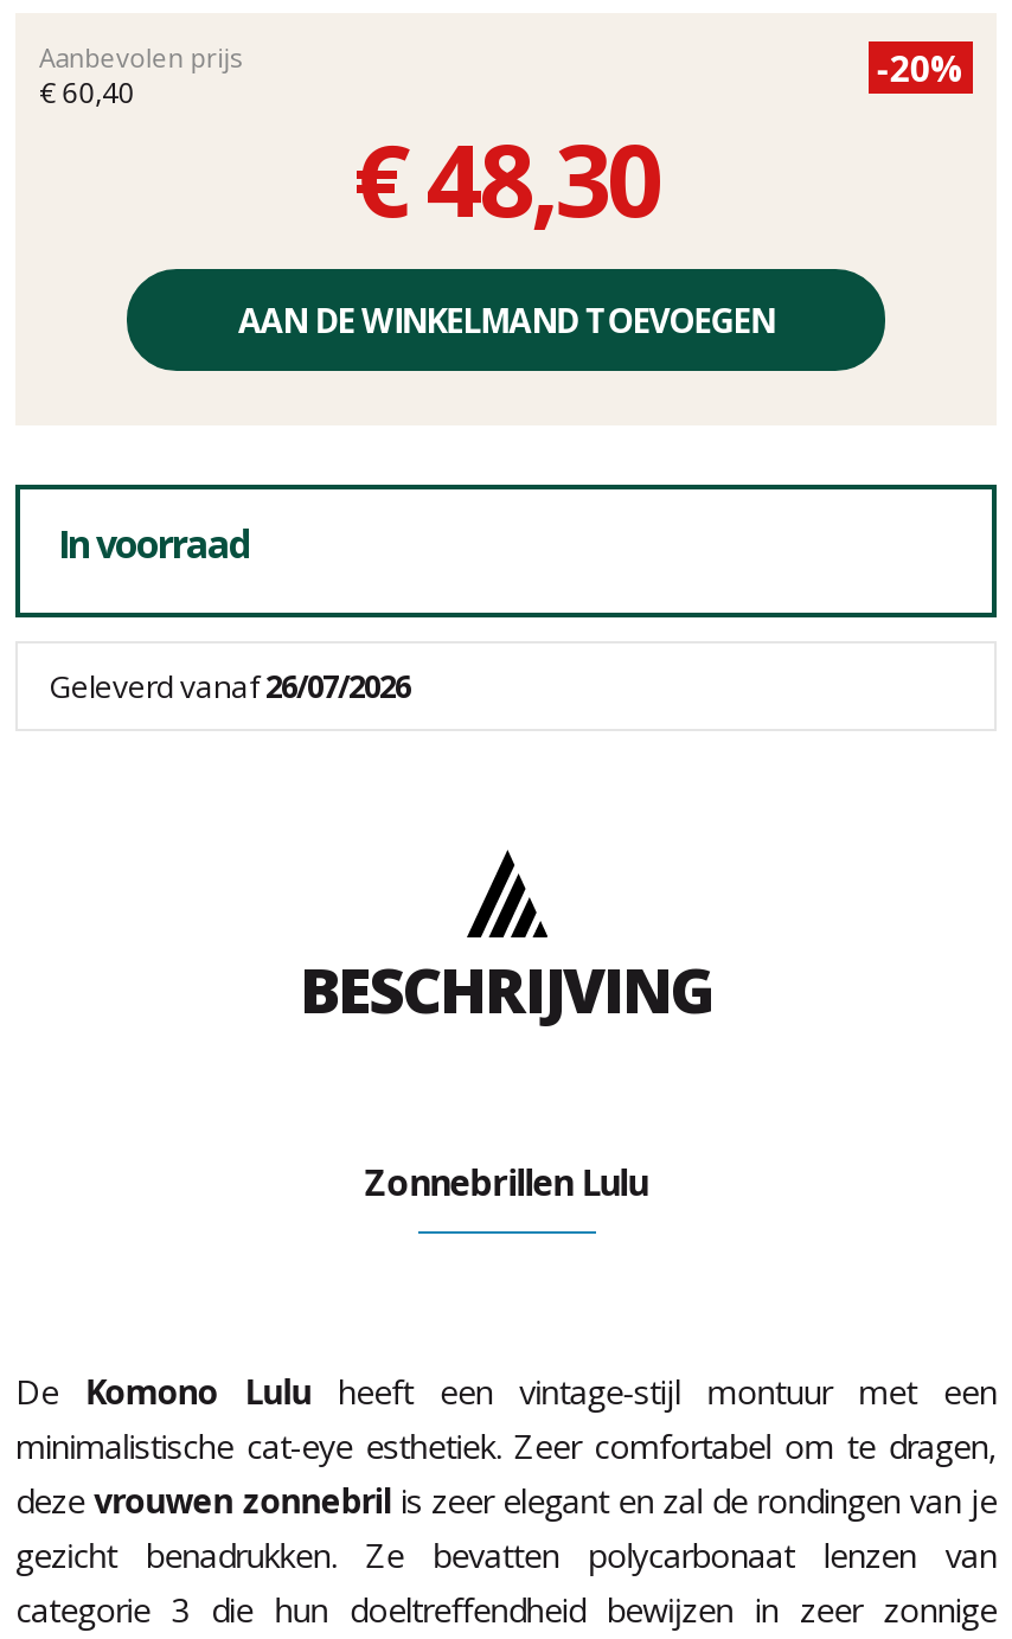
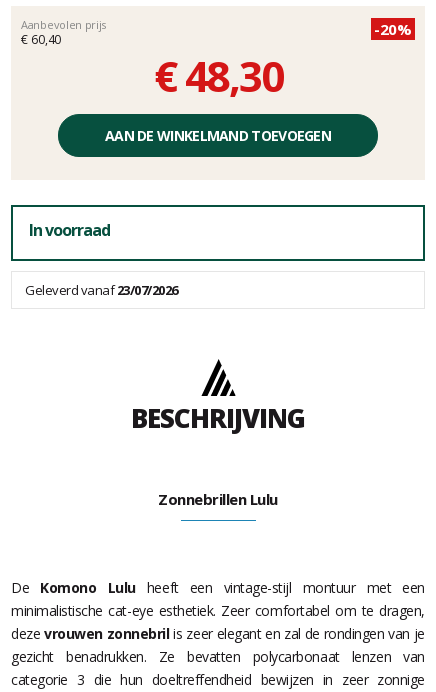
- Geleverd vanaf26/07/2026
+ Geleverd vanaf23/07/2026
